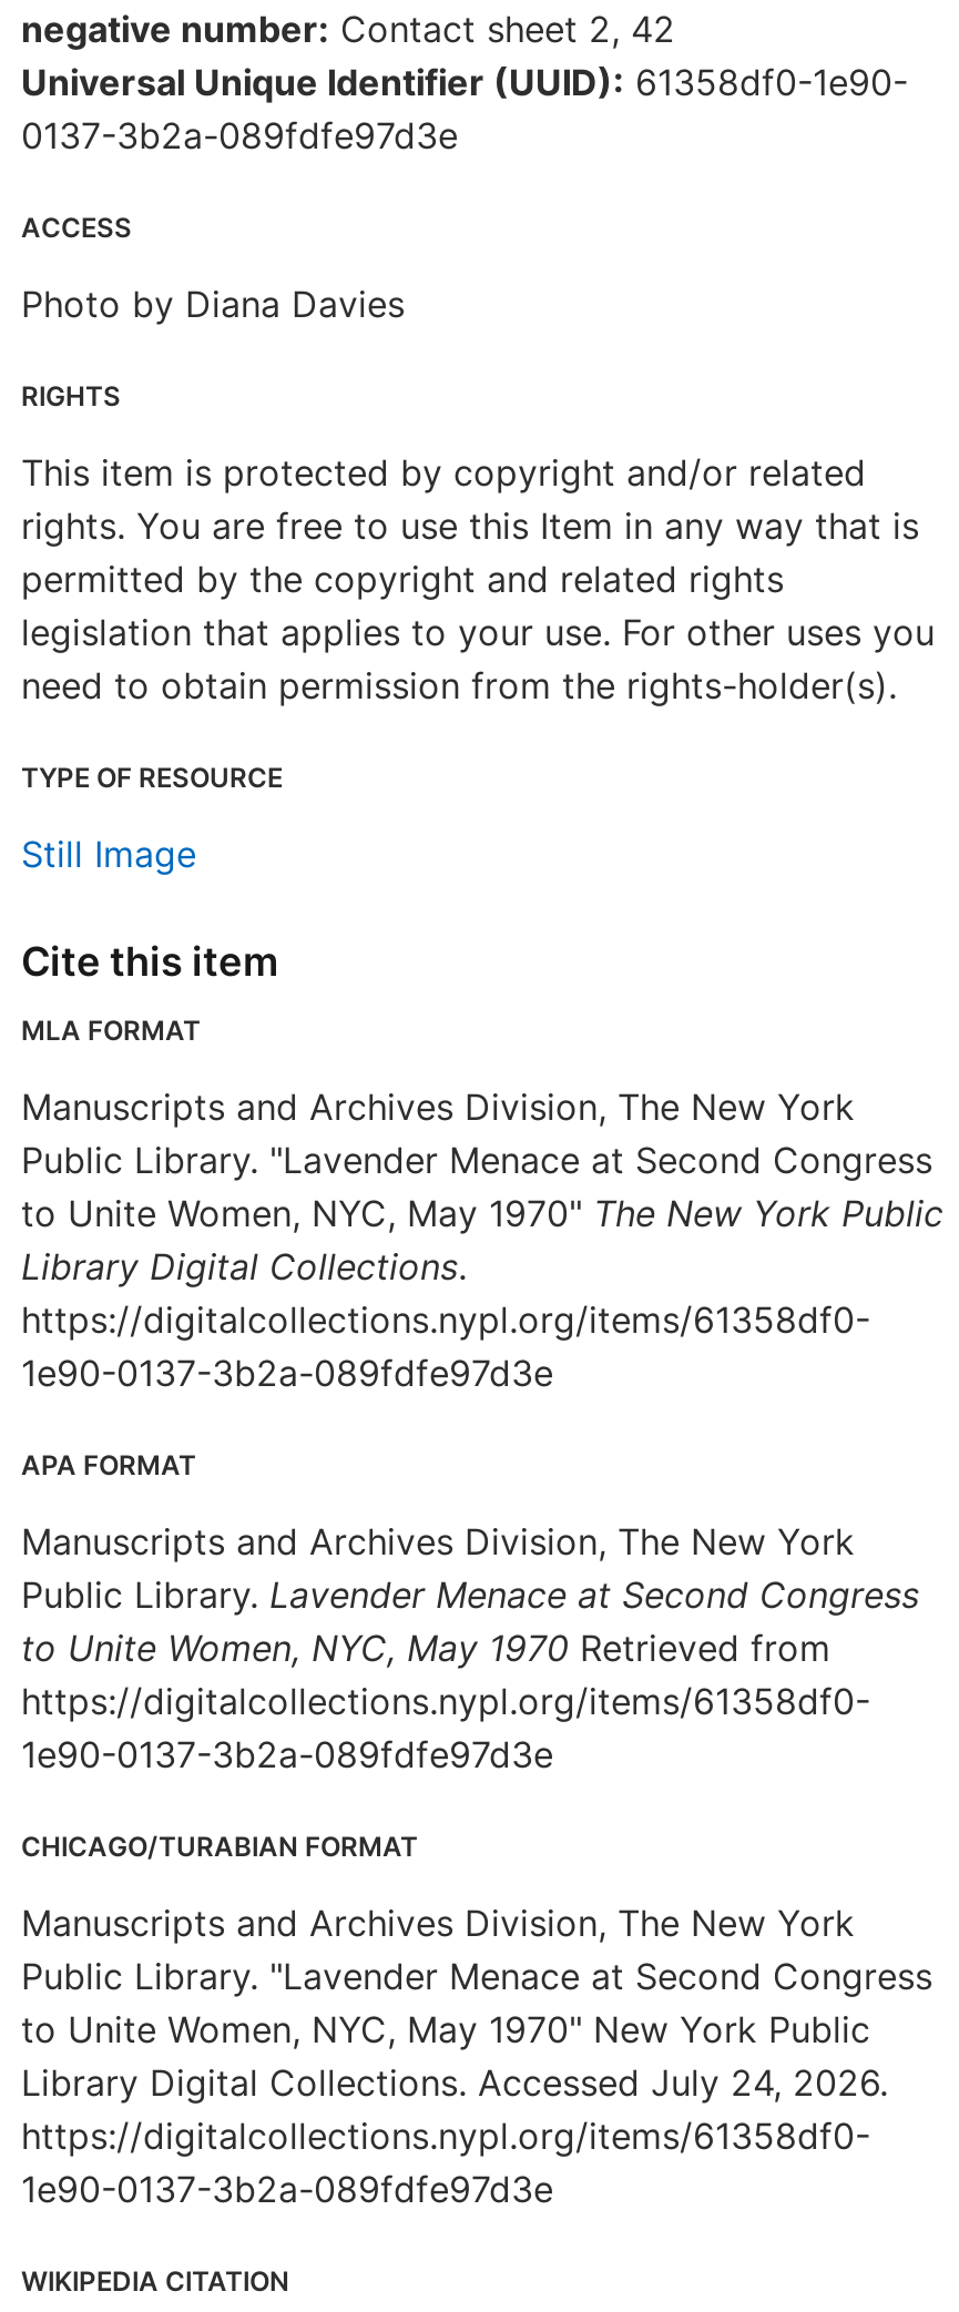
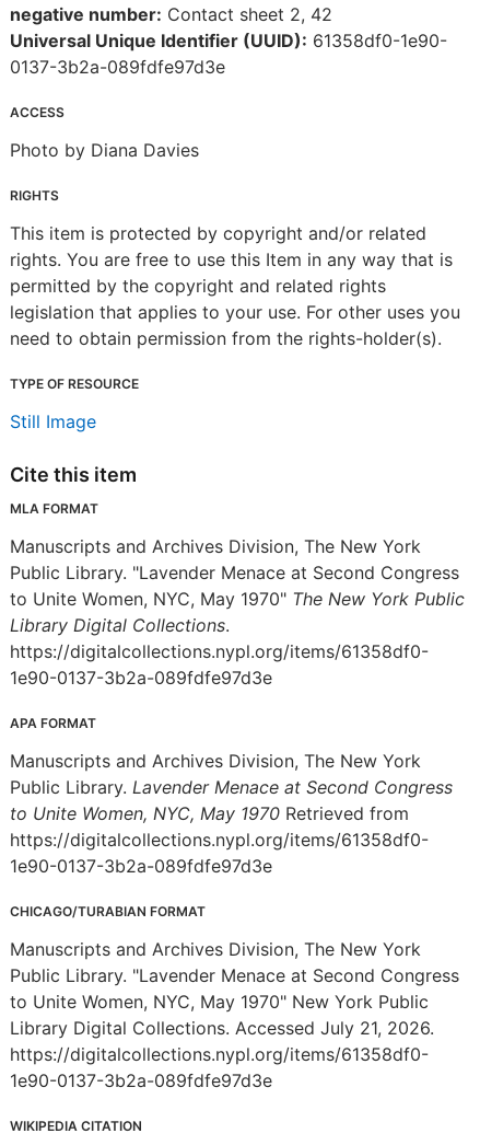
- Library Digital Collections. Accessed July 24, 2026.
+ Library Digital Collections. Accessed July 21, 2026.
